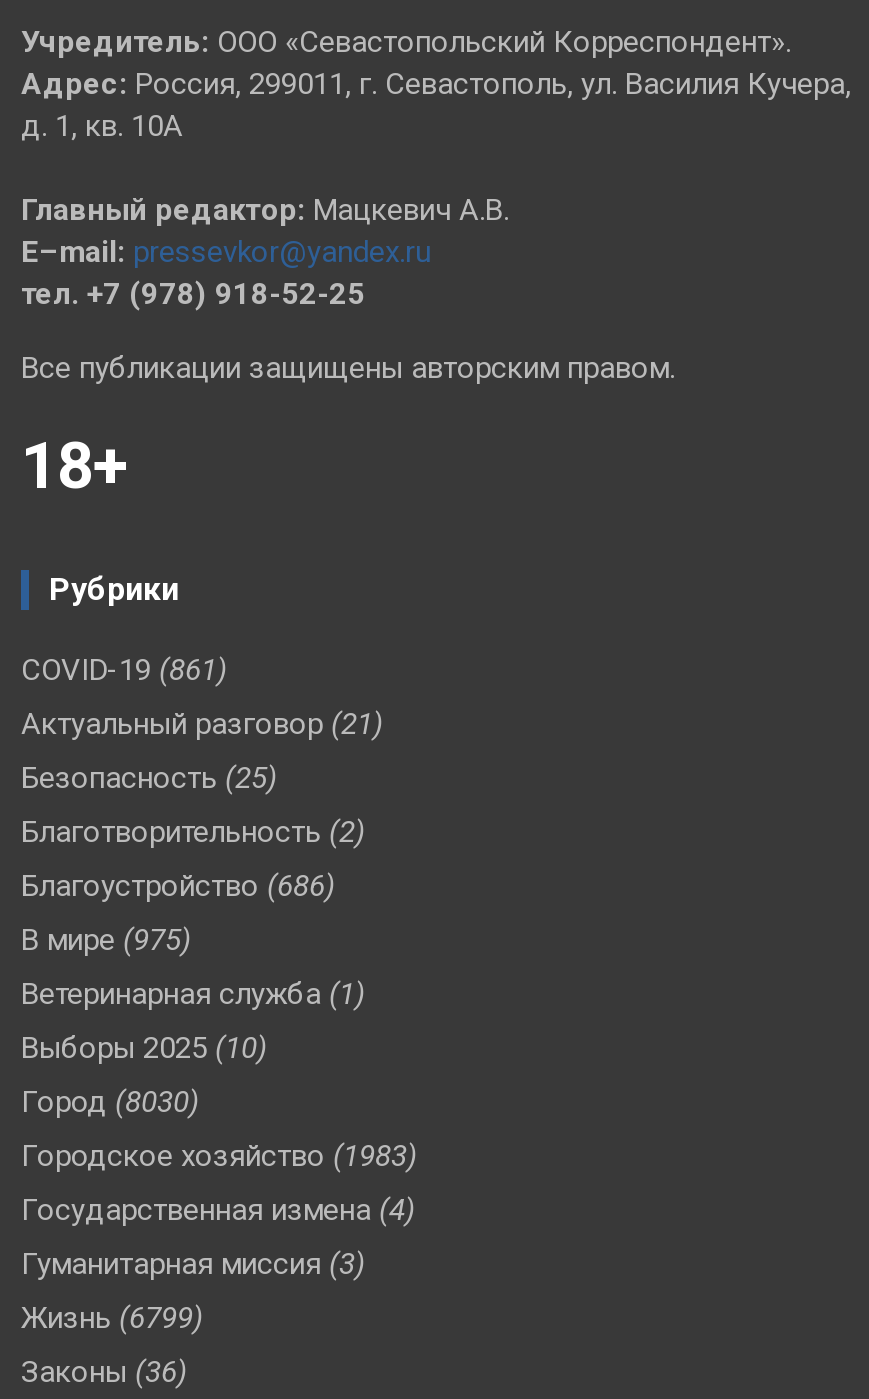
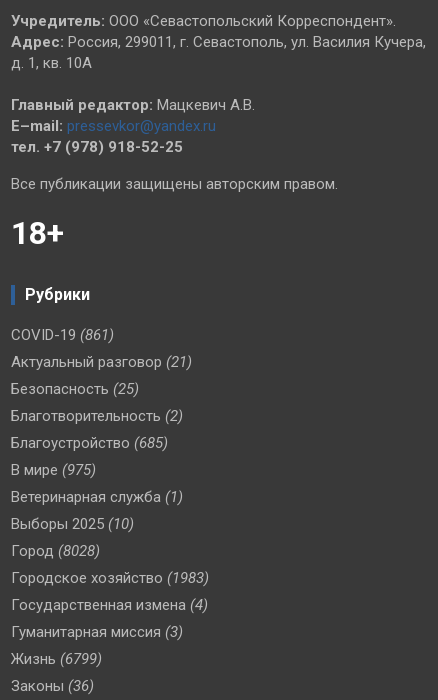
- Благоустройство (686)
+ Благоустройство (685)

- Город (8030)
+ Город (8028)
